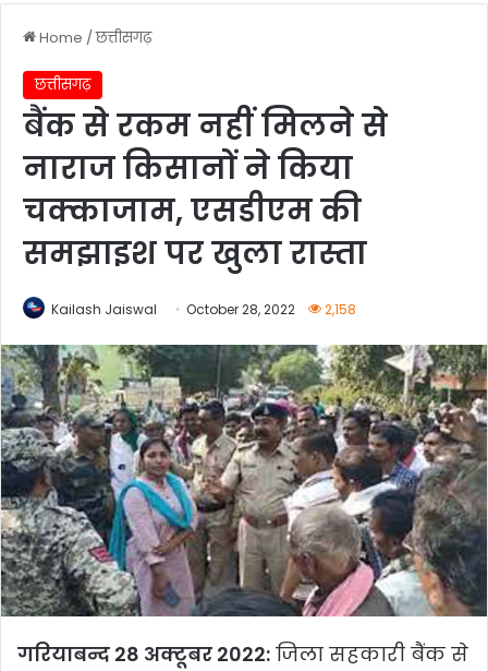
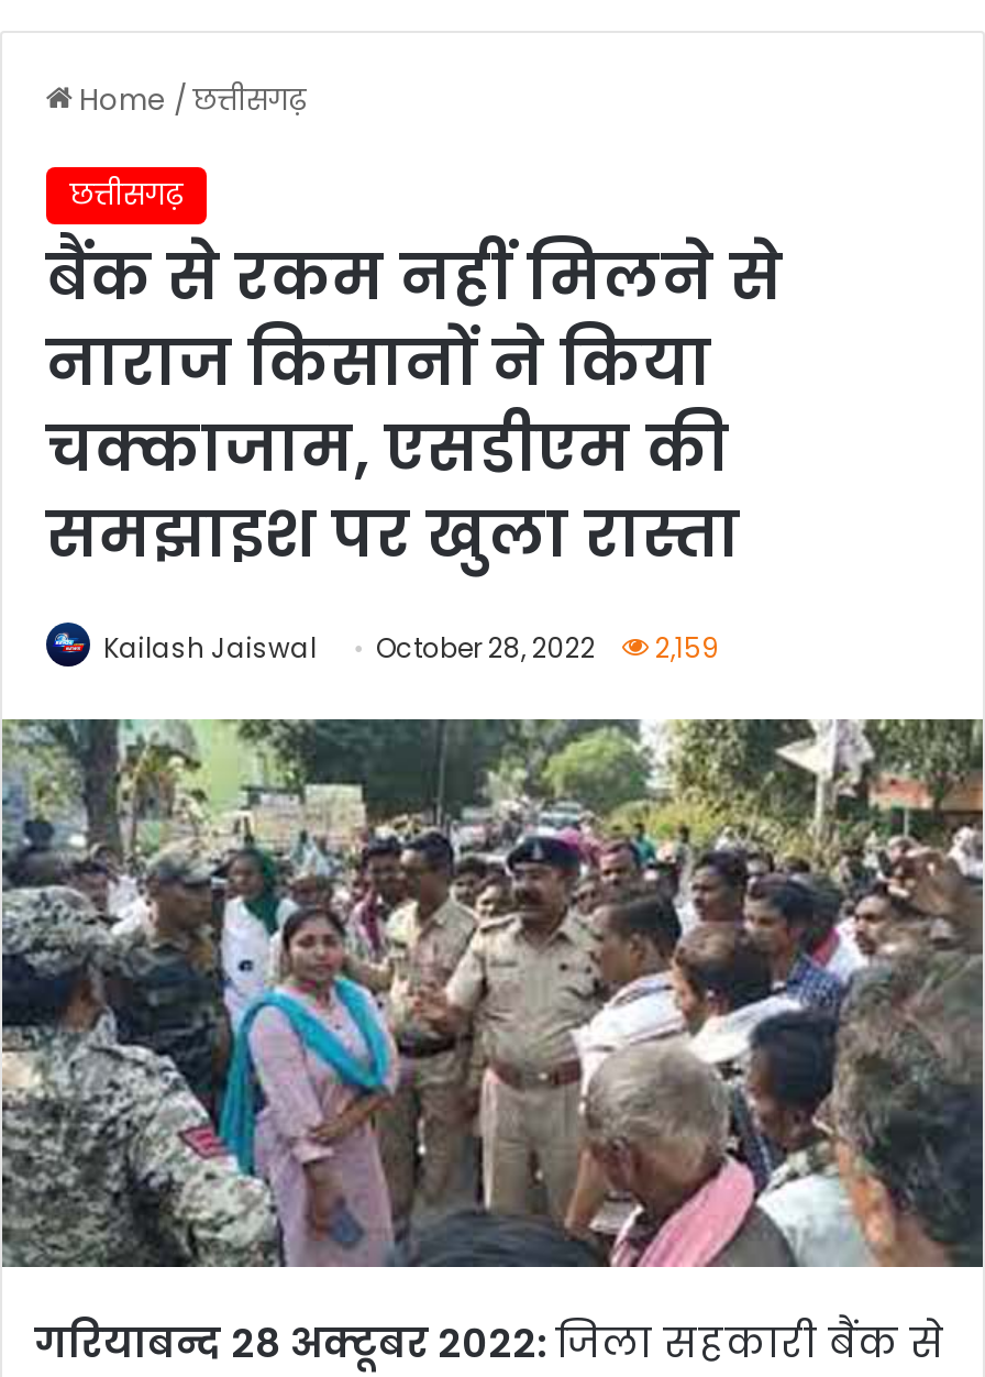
- Kailash Jaiswal October 28, 2022 2,158
+ Kailash Jaiswal October 28, 2022 2,159
